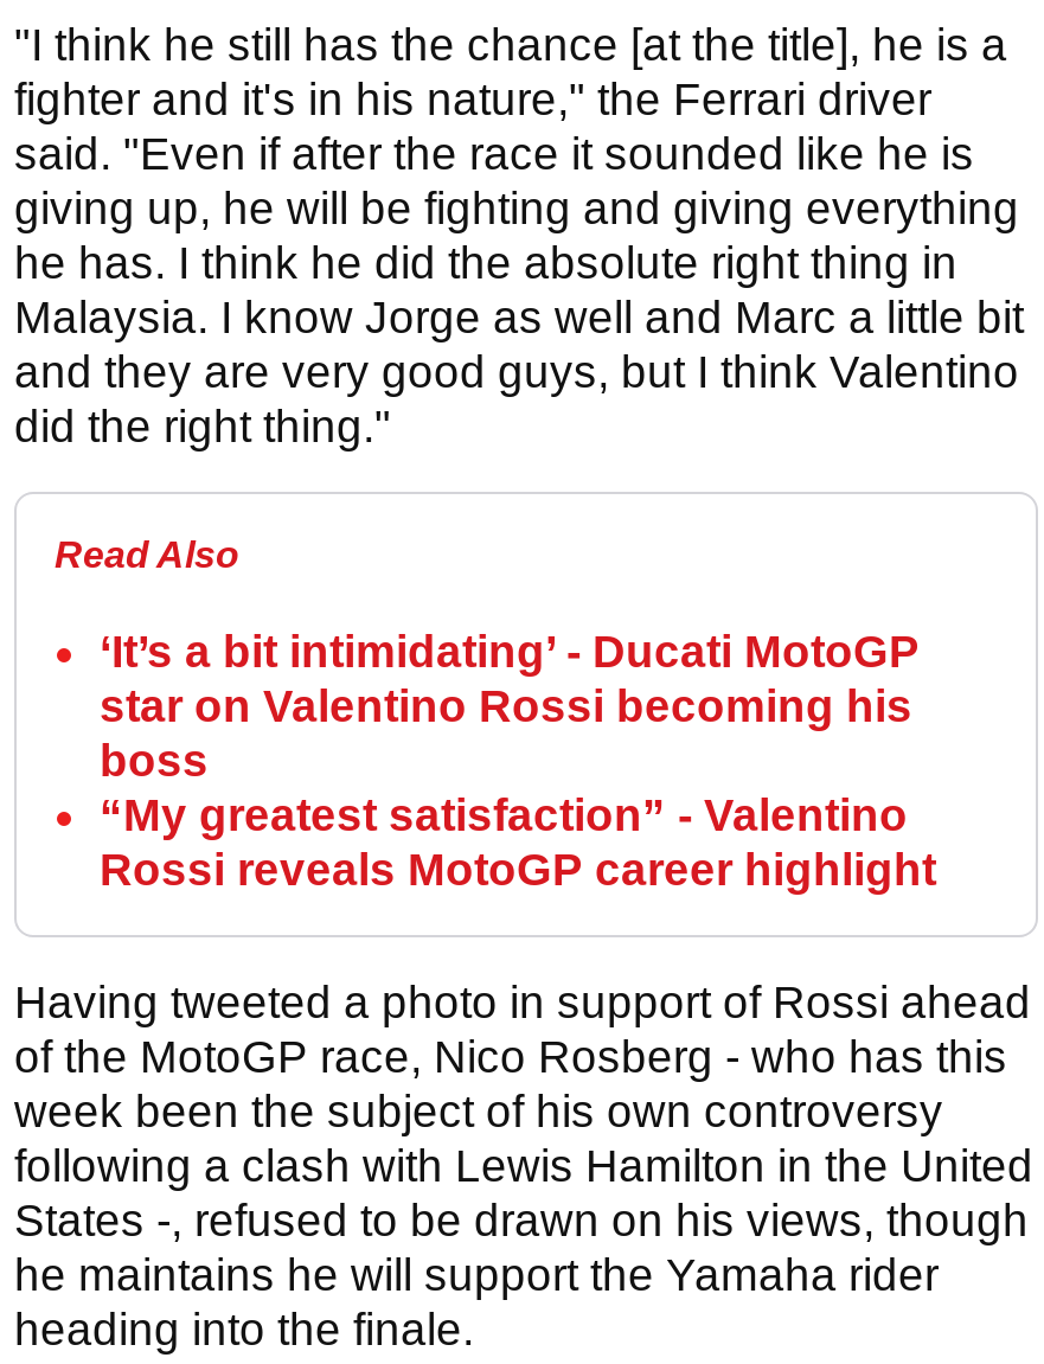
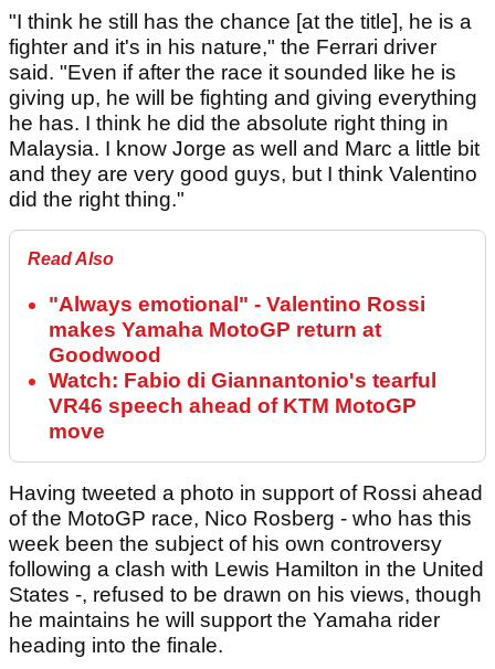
- ‘It’s a bit intimidating’ - Ducati MotoGP
- star on Valentino Rossi becoming his
- boss
- “My greatest satisfaction” - Valentino
- Rossi reveals MotoGP career highlight
+ "Always emotional" - Valentino Rossi
+ makes Yamaha MotoGP return at
+ Goodwood
+ Watch: Fabio di Giannantonio's tearful
+ VR46 speech ahead of KTM MotoGP
+ move
